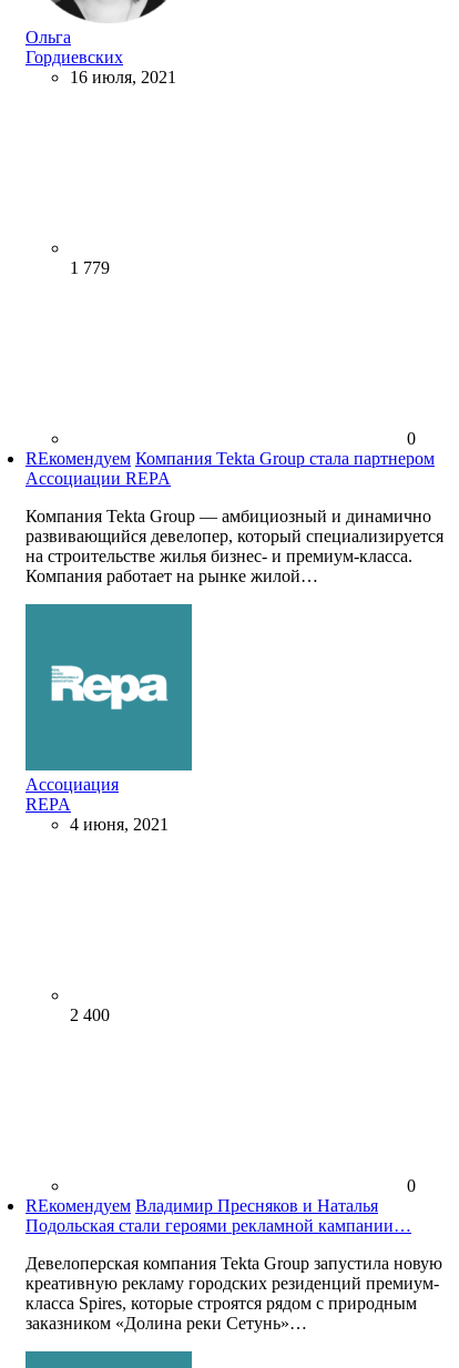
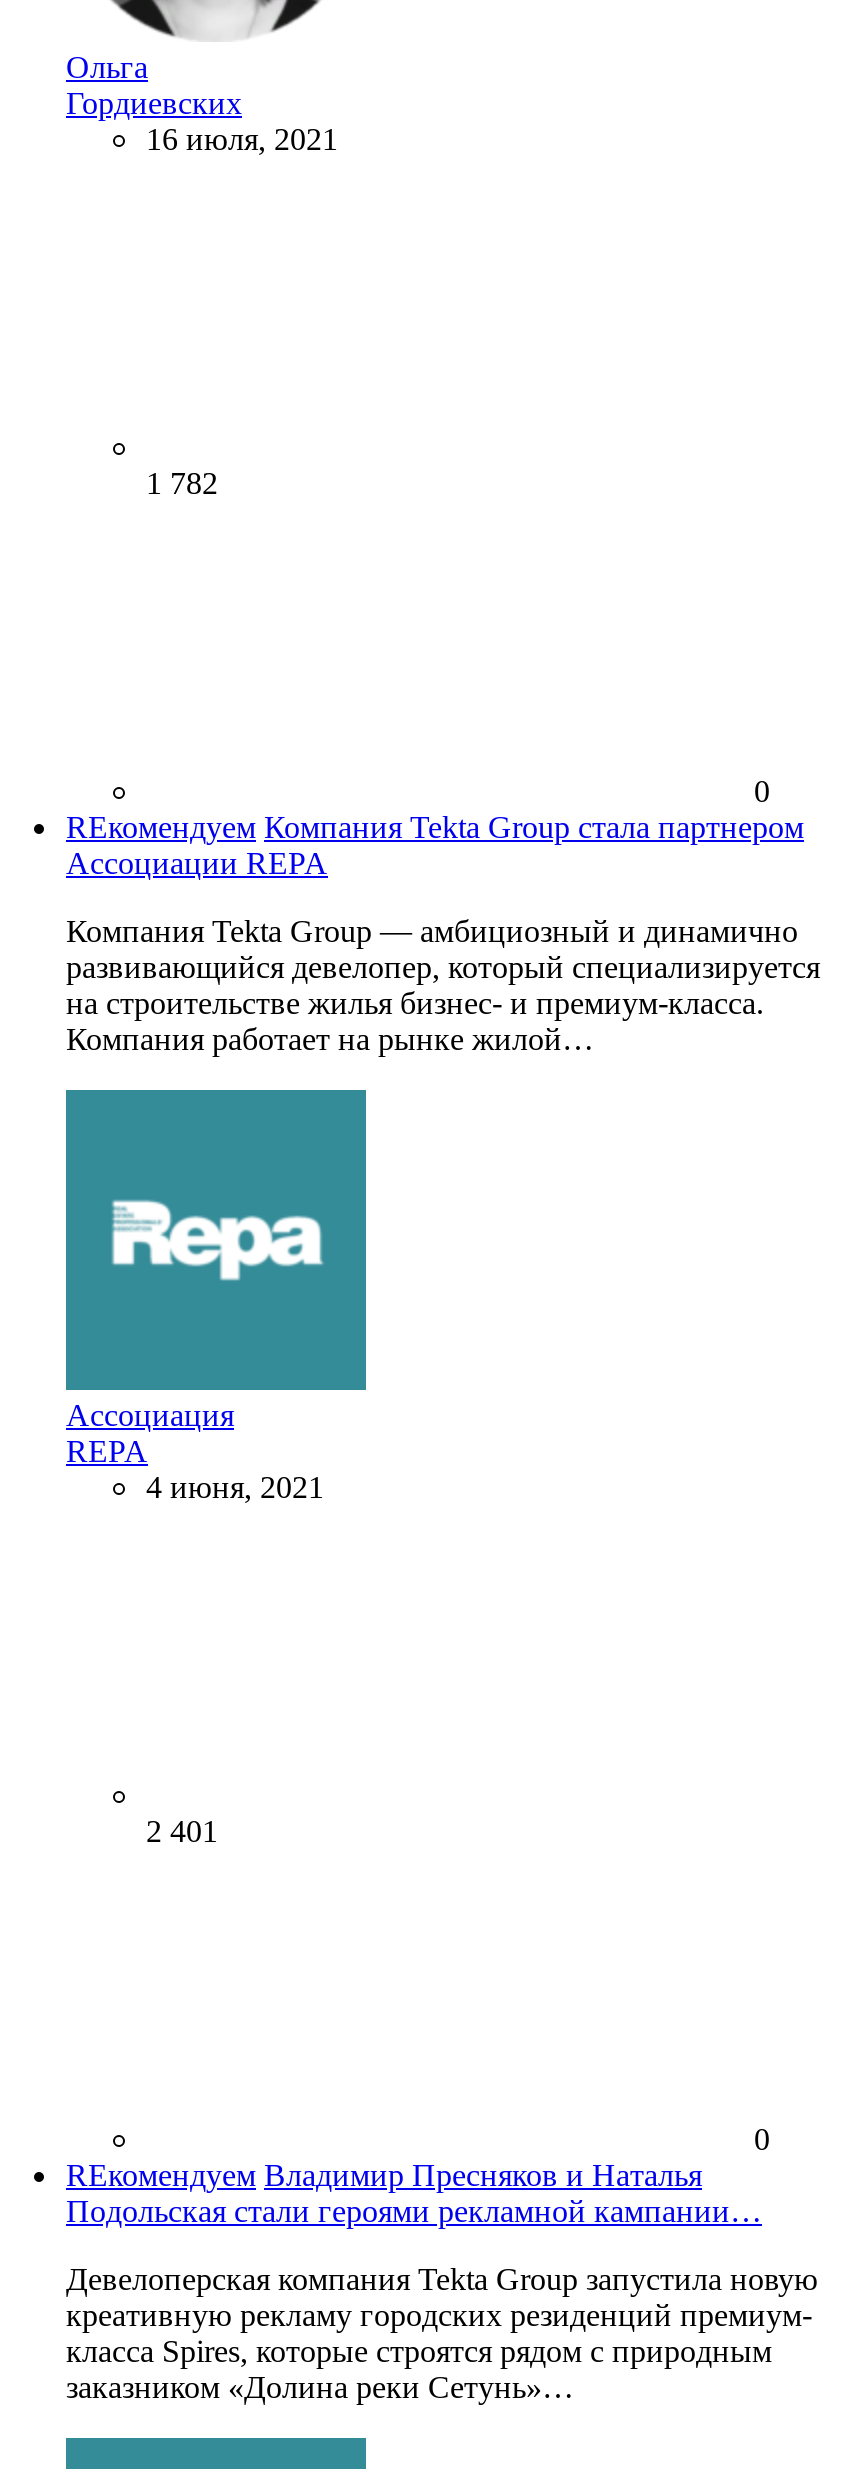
- 1 779
+ 1 782

- 2 400
+ 2 401
